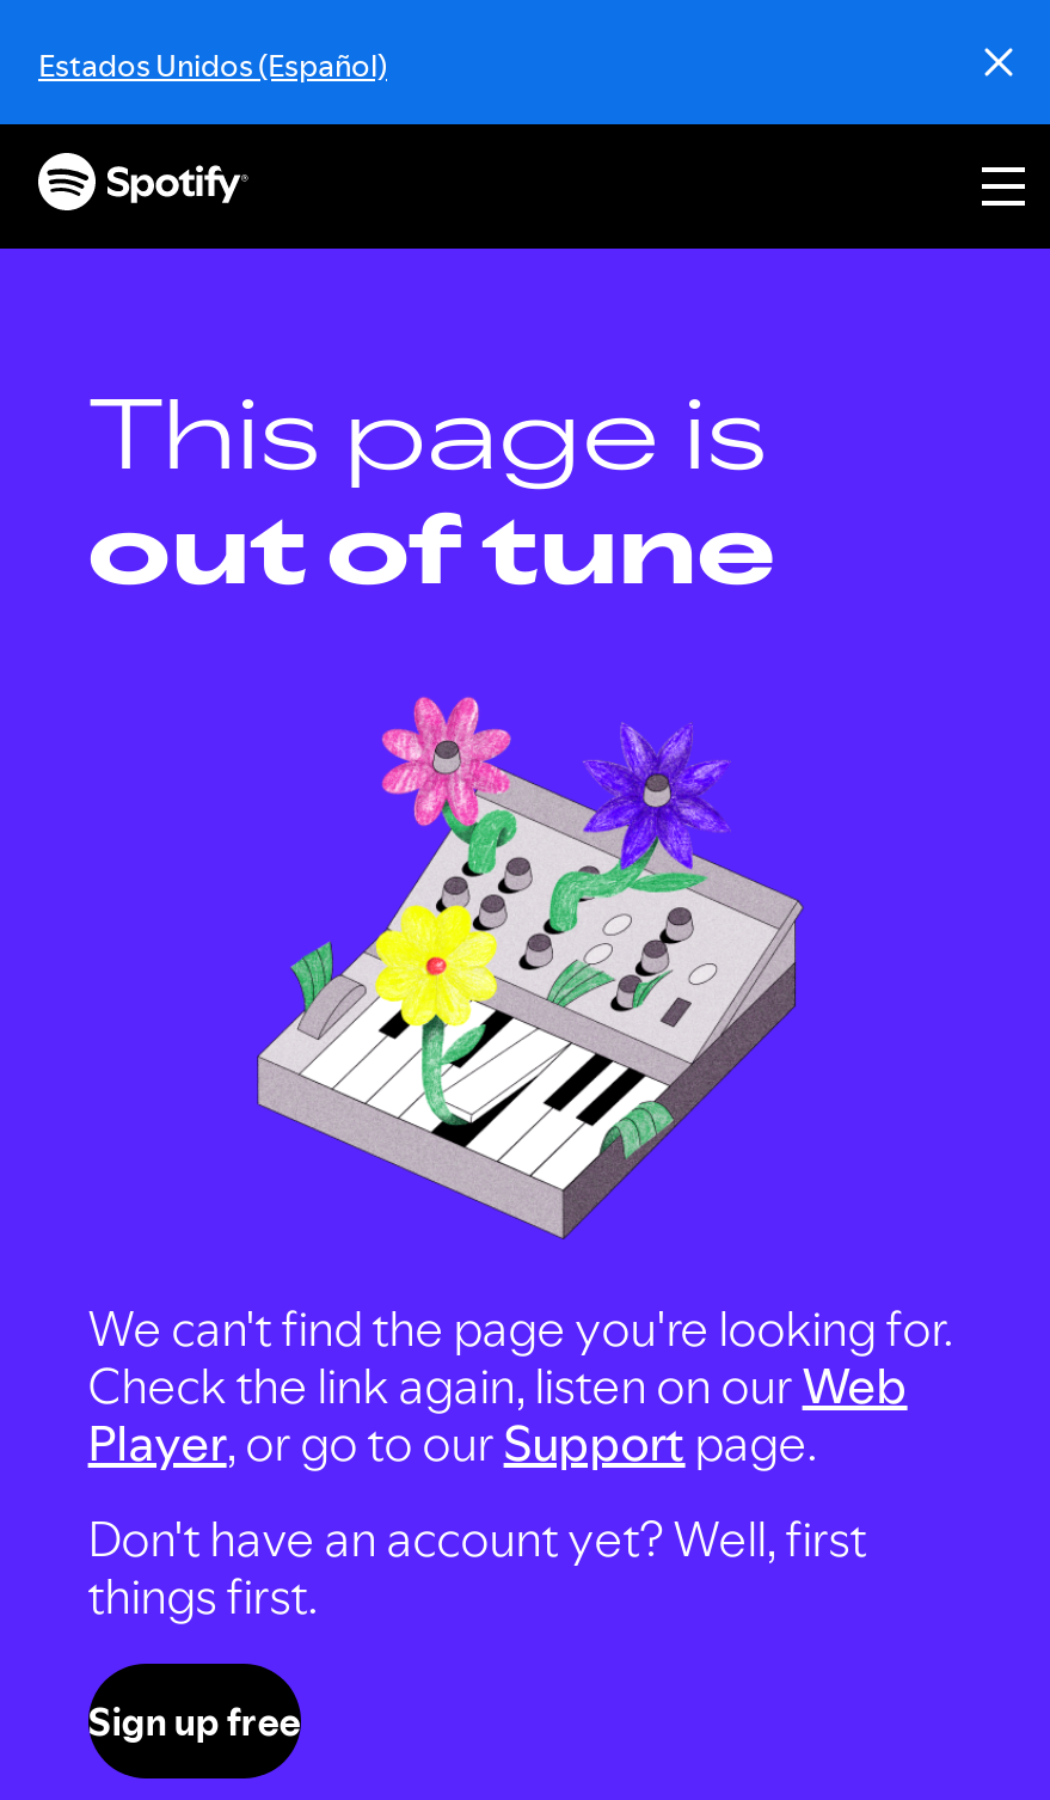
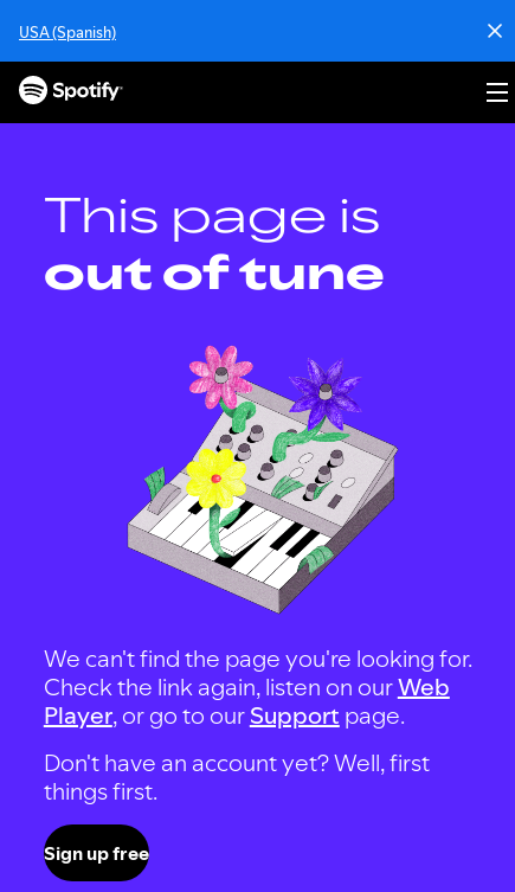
- Estados Unidos (Español)
+ USA (Spanish)
